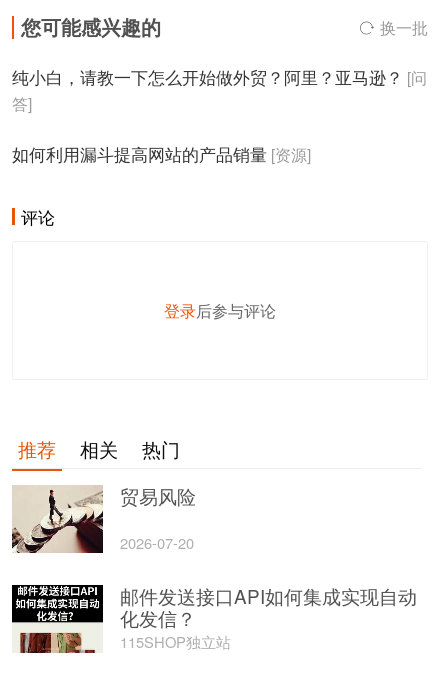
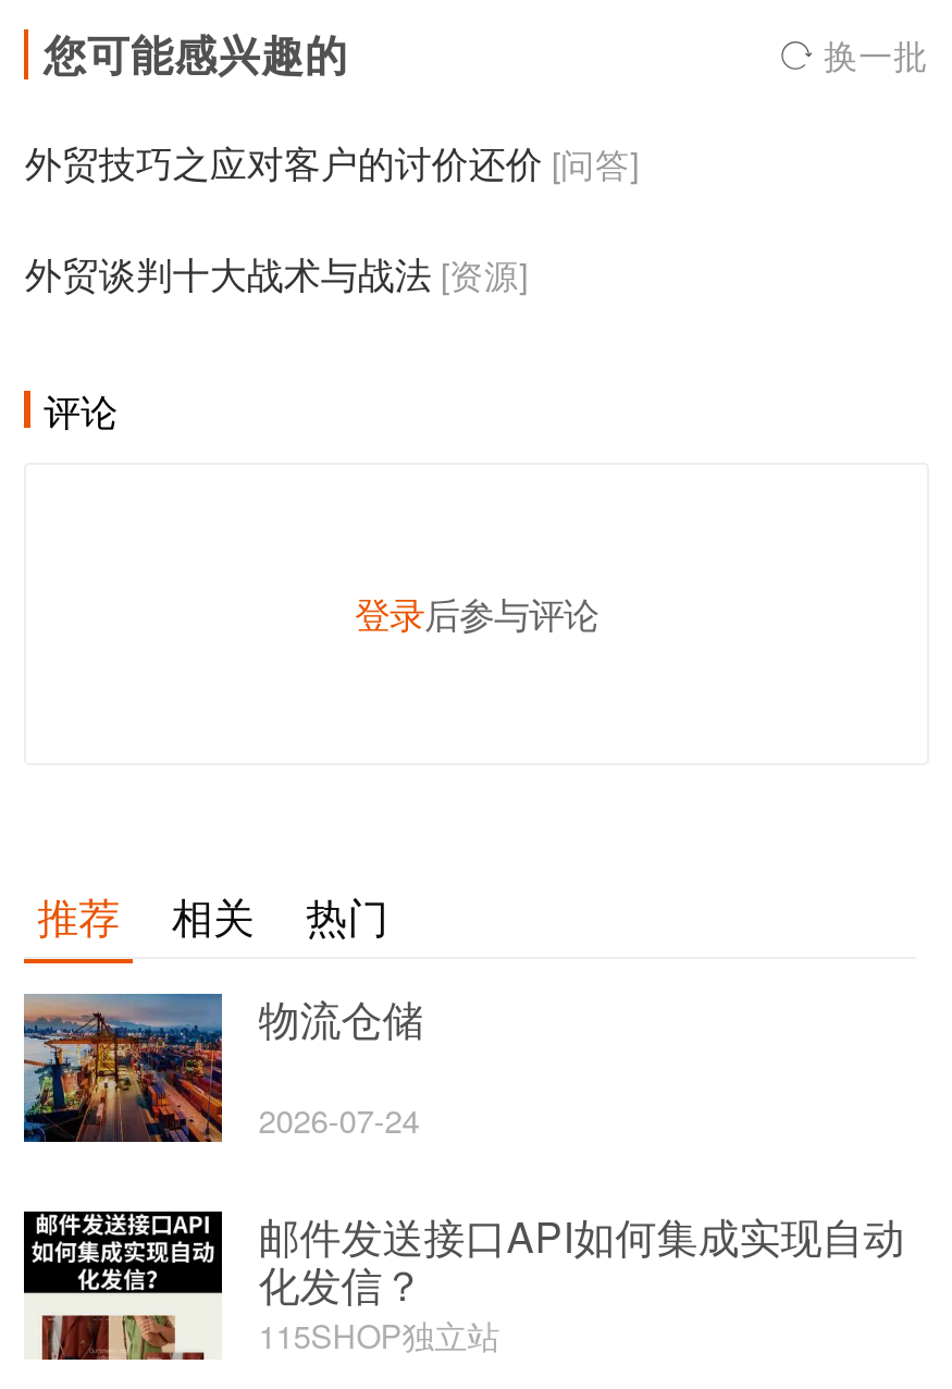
- 纯小白，请教一下怎么开始做外贸？阿里？亚马逊？ [问
- 答]
+ 外贸技巧之应对客户的讨价还价 [问答]

- 如何利用漏斗提高网站的产品销量 [资源]
+ 外贸谈判十大战术与战法 [资源]

- [image]
- 贸易风险
+ [image]
+ 物流仓储

- 2026-07-20
+ 2026-07-24
